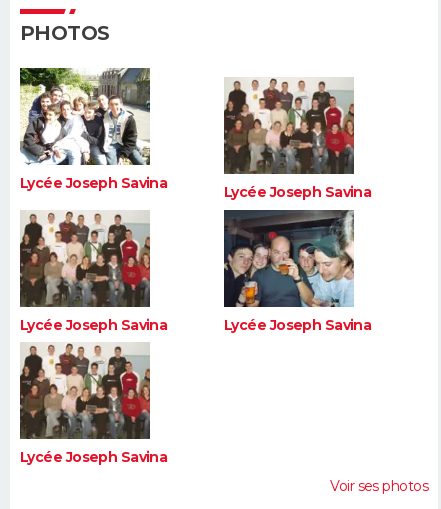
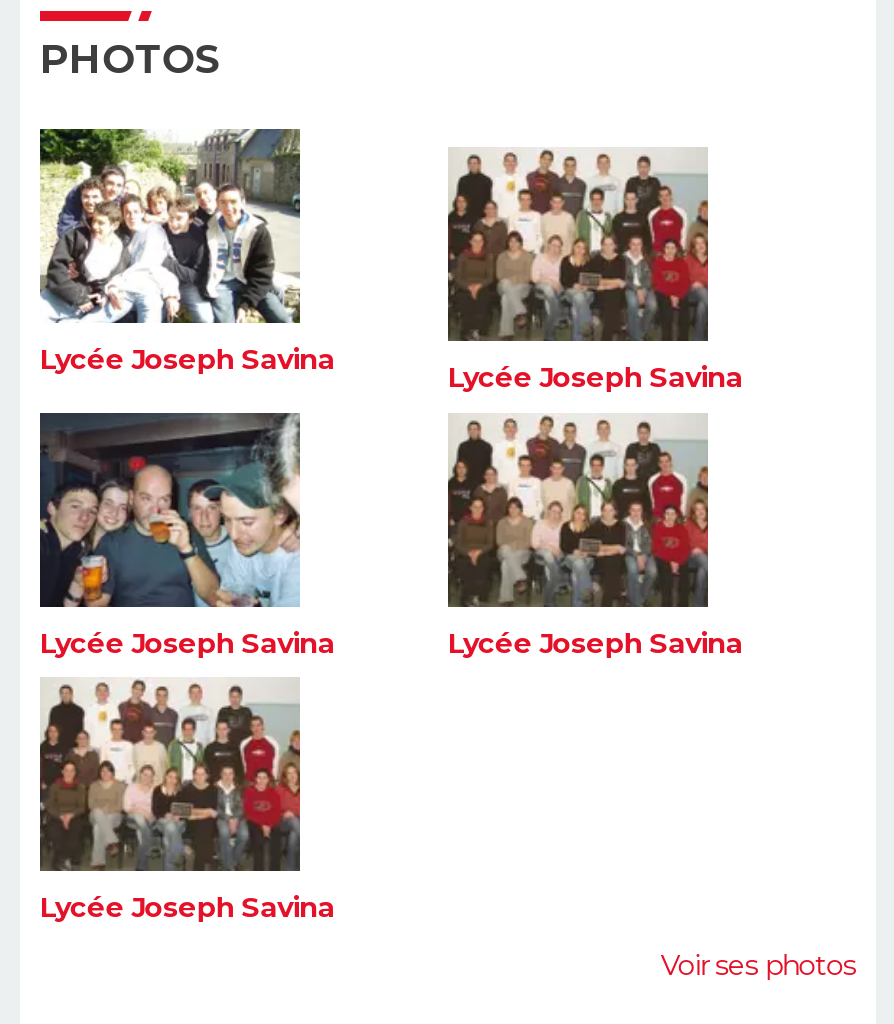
- [image]
+ [image]

- [image]
+ [image]
